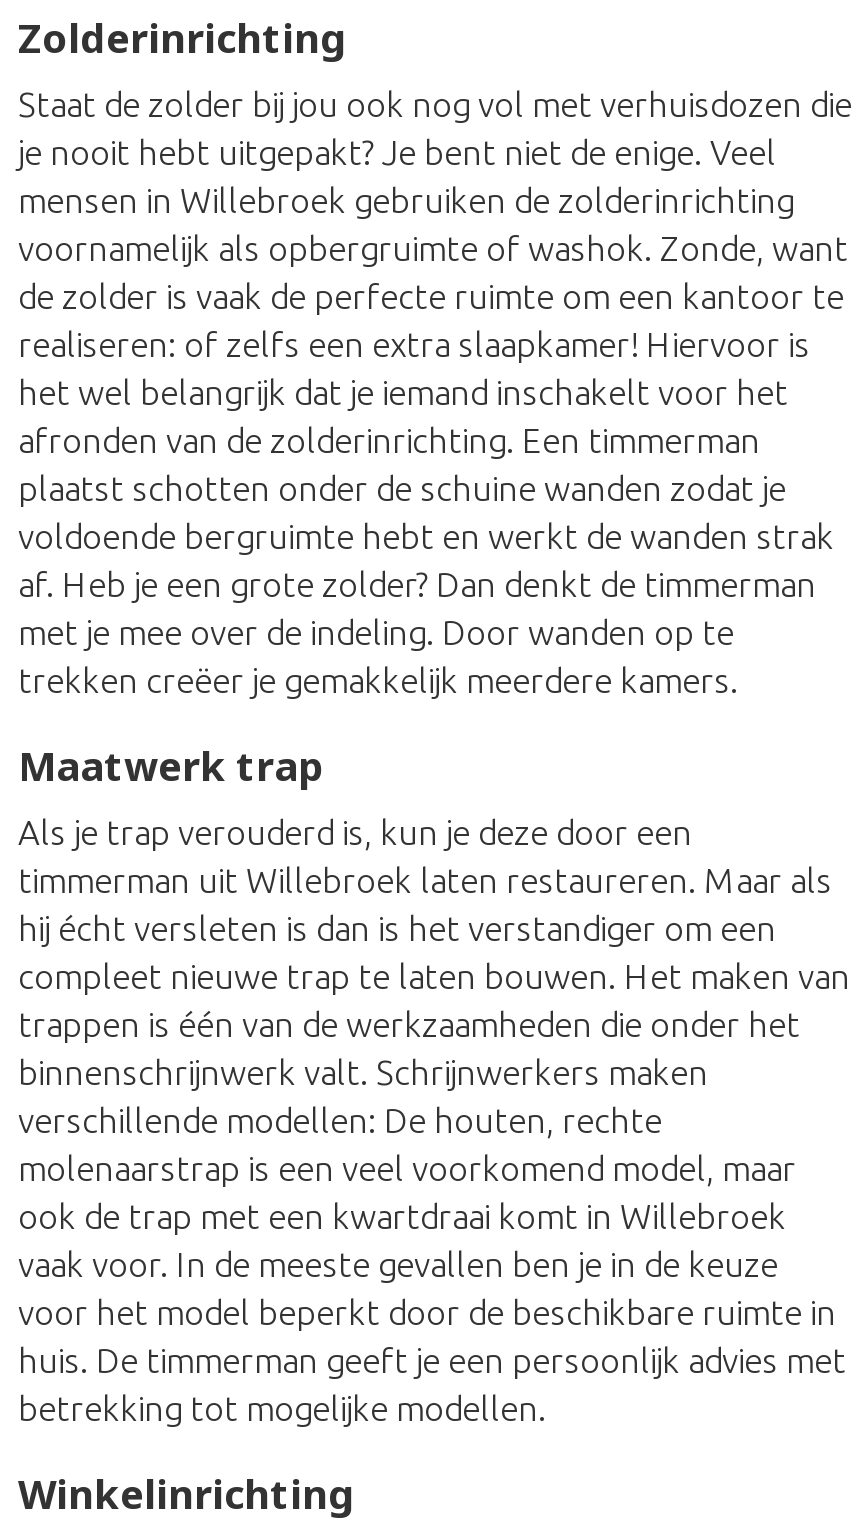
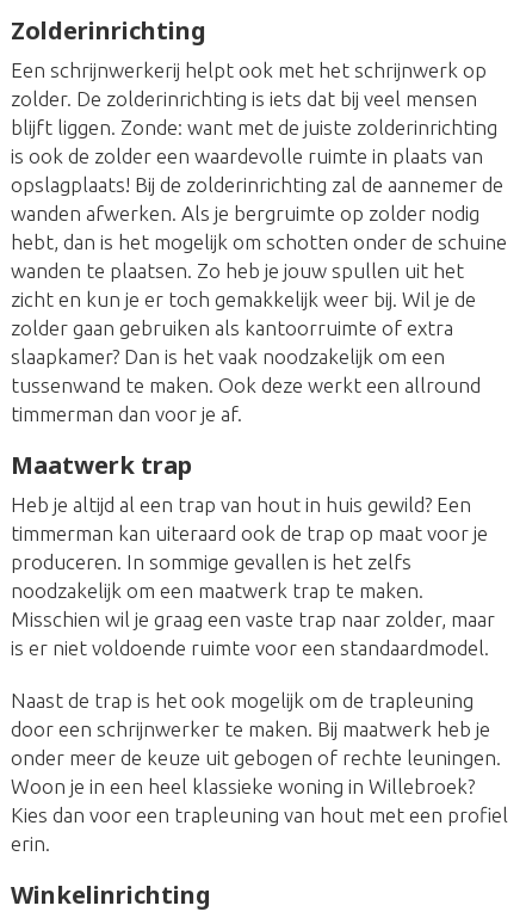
- Staat de zolder bij jou ook nog vol met verhuisdozen die
- je nooit hebt uitgepakt? Je bent niet de enige. Veel
- mensen in Willebroek gebruiken de zolderinrichting
- voornamelijk als opbergruimte of washok. Zonde, want
- de zolder is vaak de perfecte ruimte om een kantoor te
- realiseren: of zelfs een extra slaapkamer! Hiervoor is
- het wel belangrijk dat je iemand inschakelt voor het
- afronden van de zolderinrichting. Een timmerman
- plaatst schotten onder de schuine wanden zodat je
- voldoende bergruimte hebt en werkt de wanden strak
- af. Heb je een grote zolder? Dan denkt de timmerman
- met je mee over de indeling. Door wanden op te
- trekken creëer je gemakkelijk meerdere kamers.
+ Een schrijnwerkerij helpt ook met het schrijnwerk op
+ zolder. De zolderinrichting is iets dat bij veel mensen
+ blijft liggen. Zonde: want met de juiste zolderinrichting
+ is ook de zolder een waardevolle ruimte in plaats van
+ opslagplaats! Bij de zolderinrichting zal de aannemer de
+ wanden afwerken. Als je bergruimte op zolder nodig
+ hebt, dan is het mogelijk om schotten onder de schuine
+ wanden te plaatsen. Zo heb je jouw spullen uit het
+ zicht en kun je er toch gemakkelijk weer bij. Wil je de
+ zolder gaan gebruiken als kantoorruimte of extra
+ slaapkamer? Dan is het vaak noodzakelijk om een
+ tussenwand te maken. Ook deze werkt een allround
+ timmerman dan voor je af.

- Als je trap verouderd is, kun je deze door een
- timmerman uit Willebroek laten restaureren. Maar als
- hij écht versleten is dan is het verstandiger om een
- compleet nieuwe trap te laten bouwen. Het maken van
- trappen is één van de werkzaamheden die onder het
- binnenschrijnwerk valt. Schrijnwerkers maken
- verschillende modellen: De houten, rechte
- molenaarstrap is een veel voorkomend model, maar
- ook de trap met een kwartdraai komt in Willebroek
- vaak voor. In de meeste gevallen ben je in de keuze
- voor het model beperkt door de beschikbare ruimte in
- huis. De timmerman geeft je een persoonlijk advies met
- betrekking tot mogelijke modellen.
+ Heb je altijd al een trap van hout in huis gewild? Een
+ timmerman kan uiteraard ook de trap op maat voor je
+ produceren. In sommige gevallen is het zelfs
+ noodzakelijk om een maatwerk trap te maken.
+ Misschien wil je graag een vaste trap naar zolder, maar
+ is er niet voldoende ruimte voor een standaardmodel.
+ Naast de trap is het ook mogelijk om de trapleuning
+ door een schrijnwerker te maken. Bij maatwerk heb je
+ onder meer de keuze uit gebogen of rechte leuningen.
+ Woon je in een heel klassieke woning in Willebroek?
+ Kies dan voor een trapleuning van hout met een profiel
+ erin.
